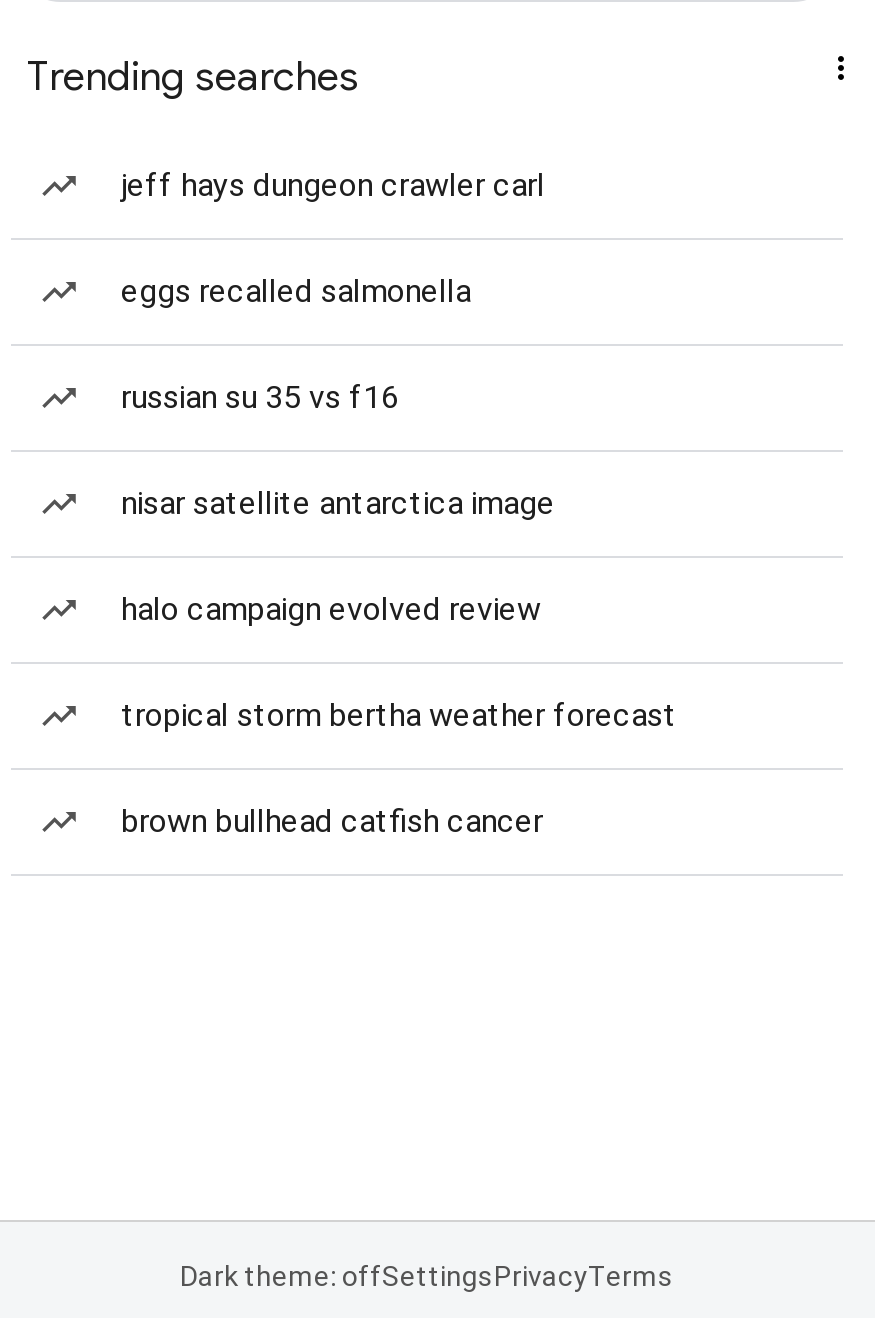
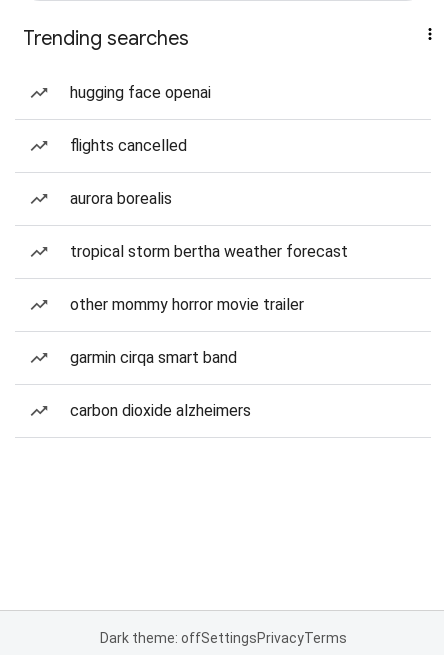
- jeff hays dungeon crawler carl
- eggs recalled salmonella
- russian su 35 vs f16
- nisar satellite antarctica image
- halo campaign evolved review
+ hugging face openai
+ flights cancelled
+ aurora borealis

moved up: tropical storm bertha weather forecast

- brown bullhead catfish cancer
+ other mommy horror movie trailer
+ garmin cirqa smart band
+ carbon dioxide alzheimers
